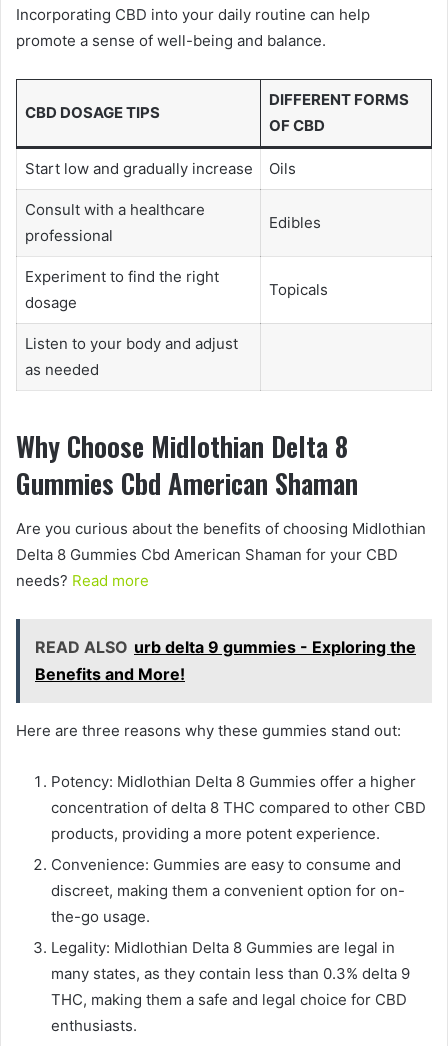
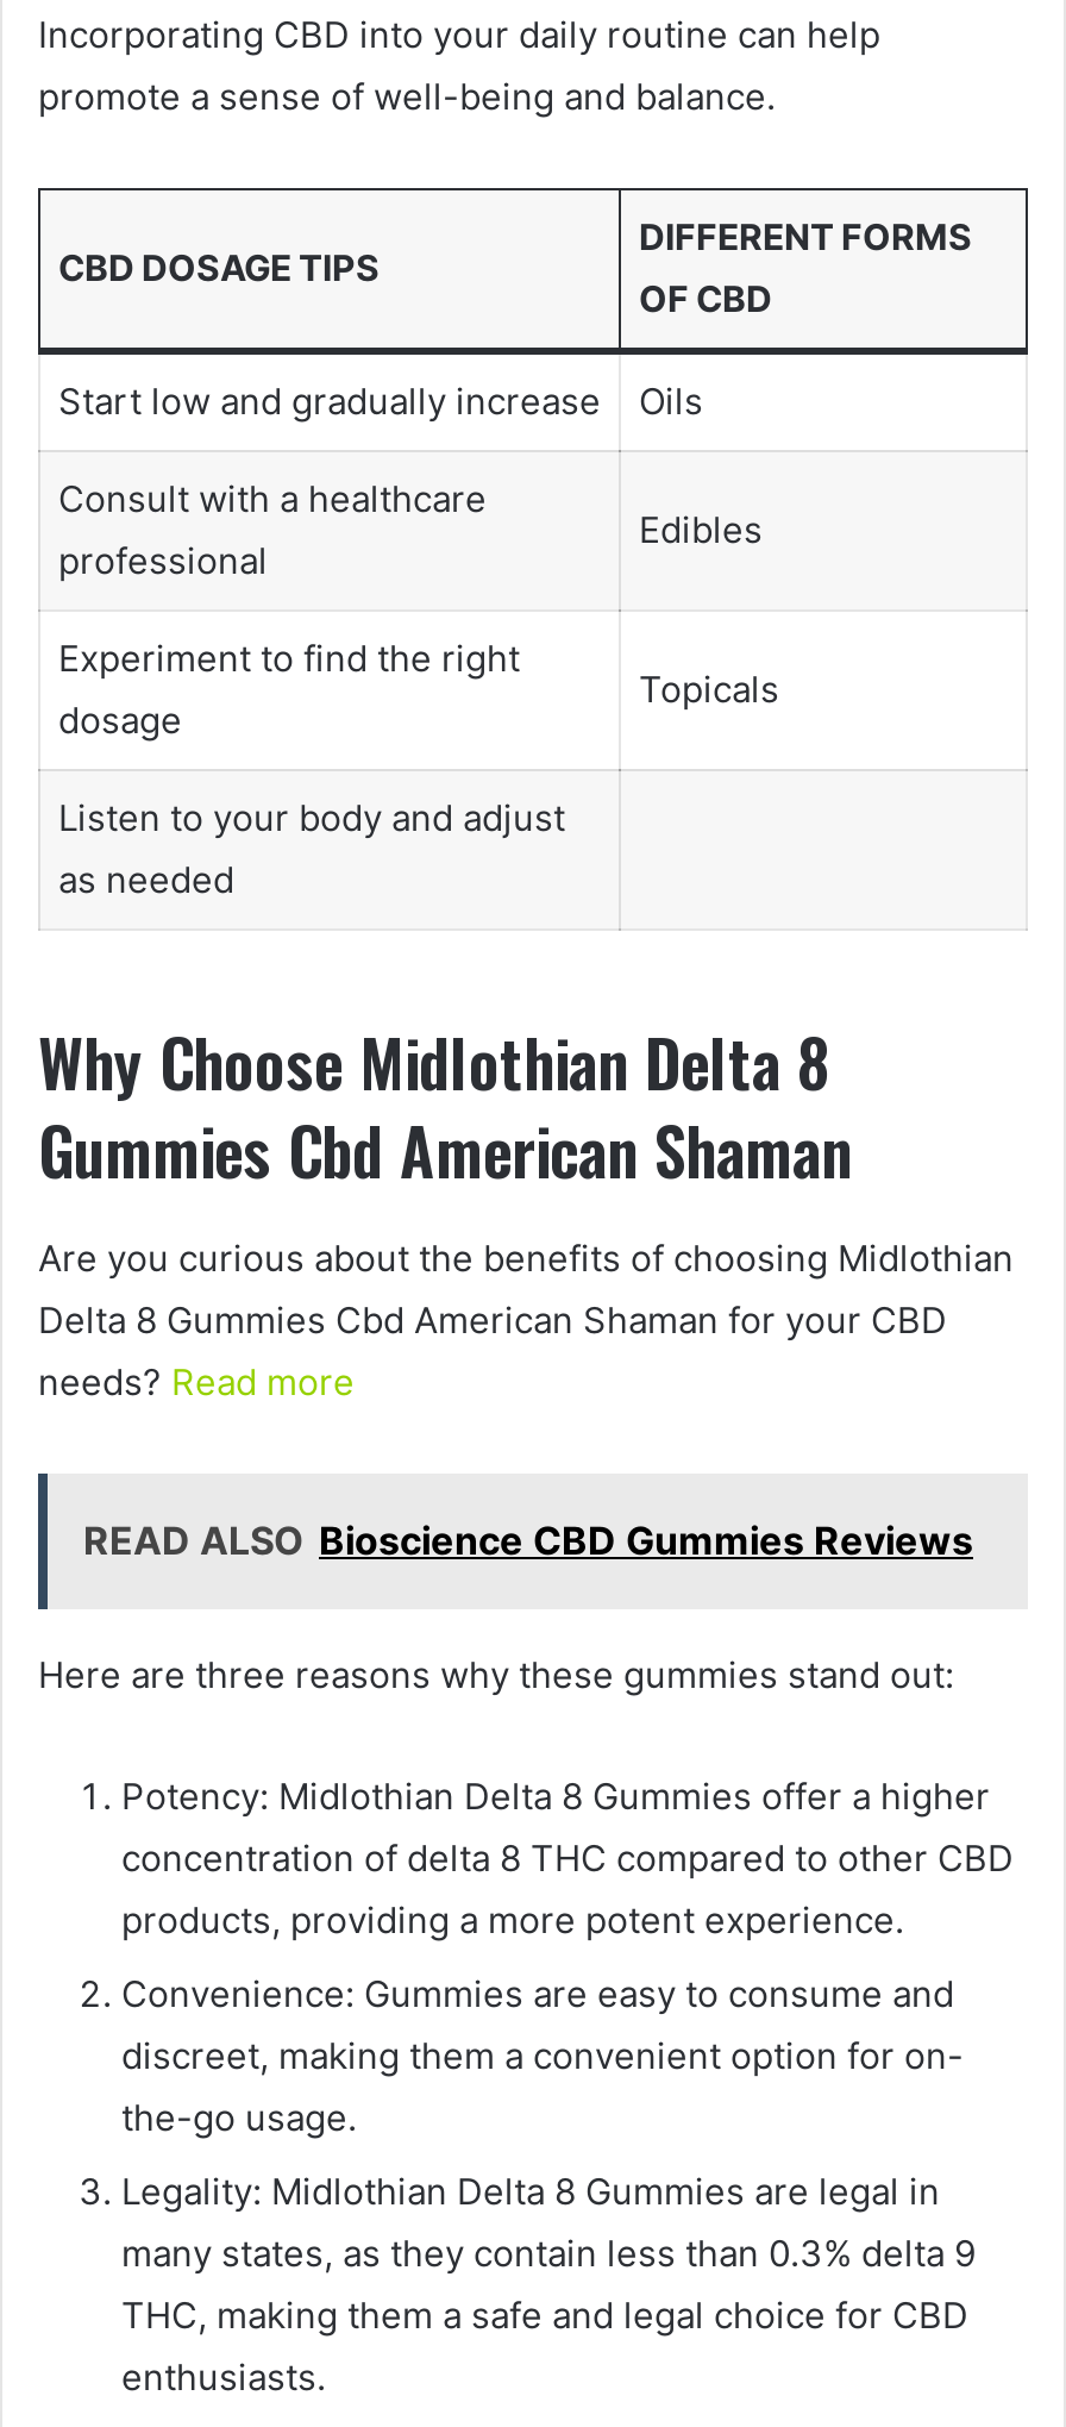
- READ ALSO urb delta 9 gummies - Exploring the
- Benefits and More!
+ READ ALSO Bioscience CBD Gummies Reviews
